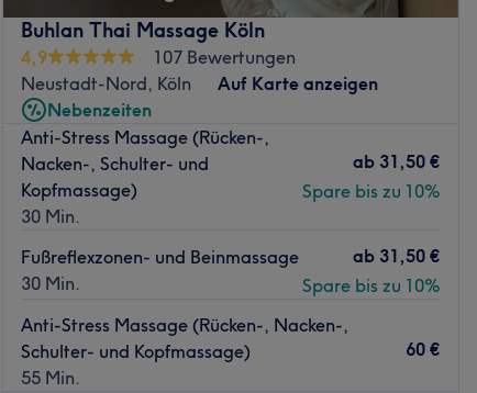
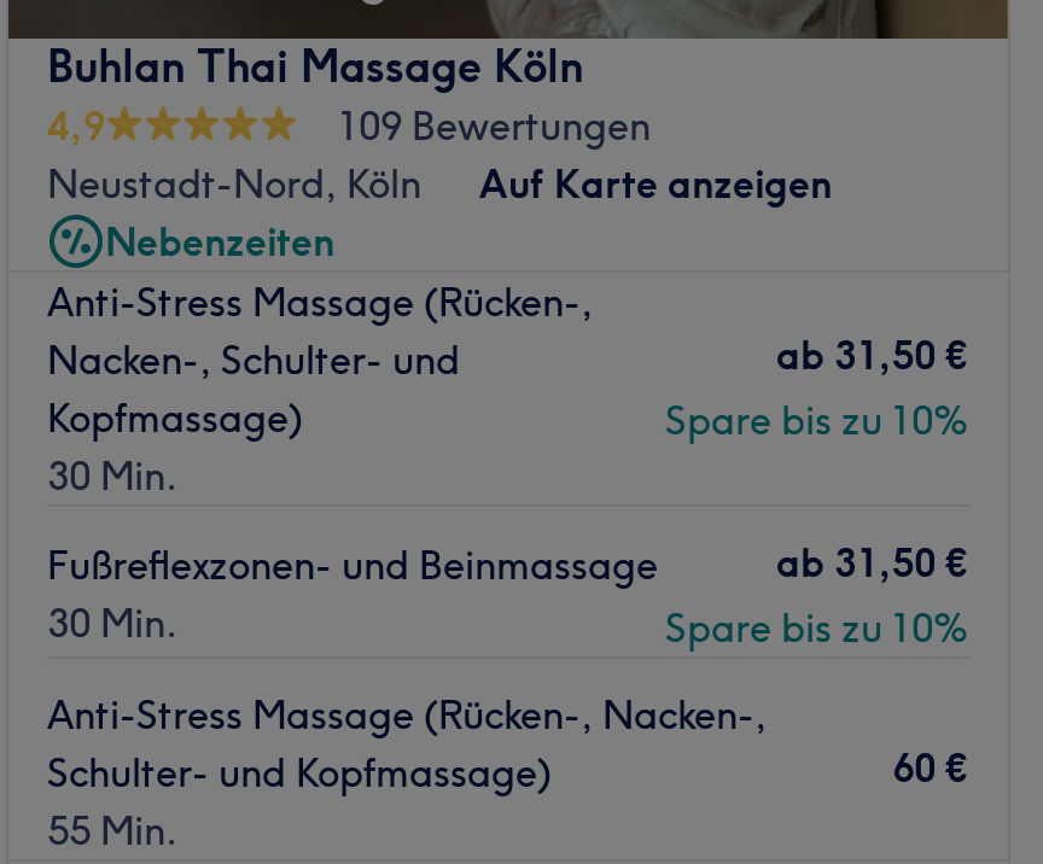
- 107 Bewertungen
+ 109 Bewertungen
